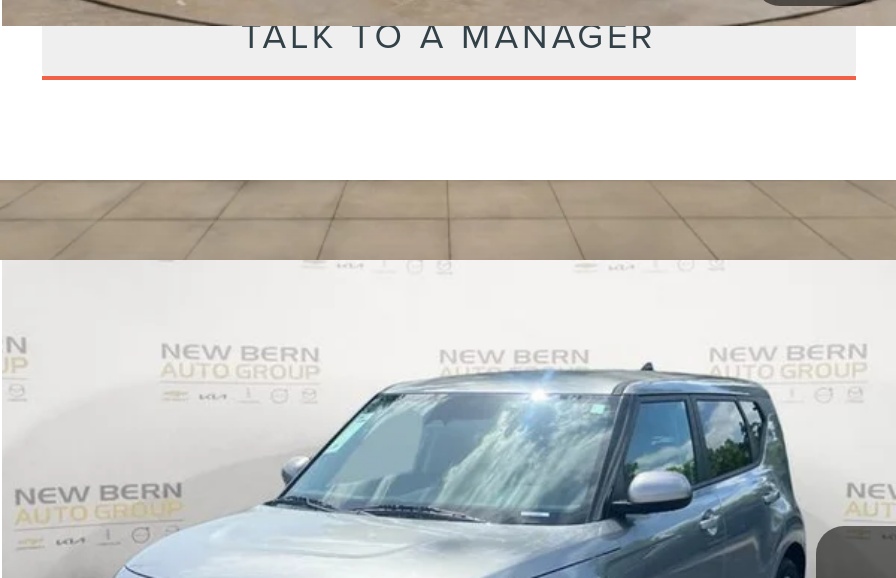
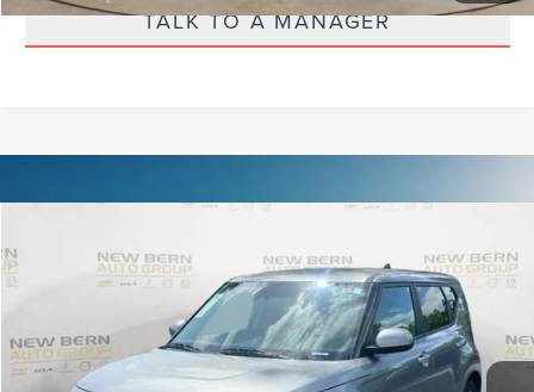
- [image]
+ [image]
